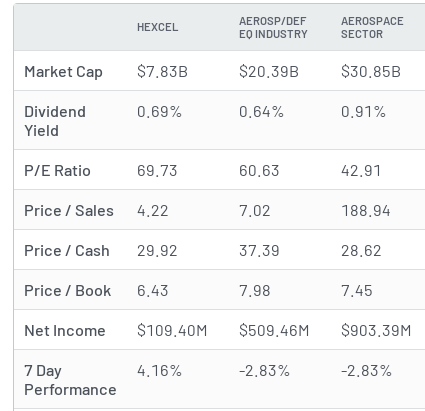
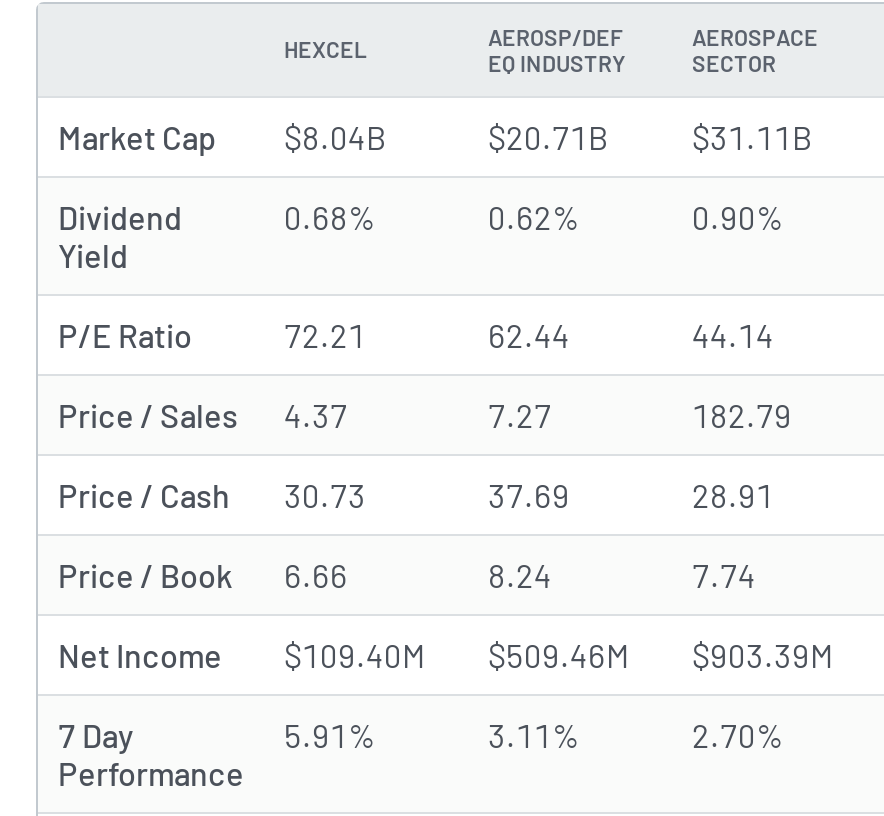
- $7.83B
- $20.39B
- $30.85B
+ $8.04B
+ $20.71B
+ $31.11B

- 0.69%
+ 0.68%

- 0.64%
+ 0.62%

- 0.91%
+ 0.90%

- 69.73
+ 72.21

- 60.63
+ 62.44

- 42.91
+ 44.14

- Price / Sales 4.22
+ Price / Sales 4.37

- 7.02
+ 7.27

- 188.94
+ 182.79

- Price / Cash 29.92
+ Price / Cash 30.73

- 37.39
+ 37.69

- 28.62
+ 28.91

- Price / Book 6.43
+ Price / Book 6.66

- 7.98
+ 8.24

- 7.45
+ 7.74

- 4.16%
+ 5.91%

- -2.83%
+ 3.11%

- -2.83%
+ 2.70%
